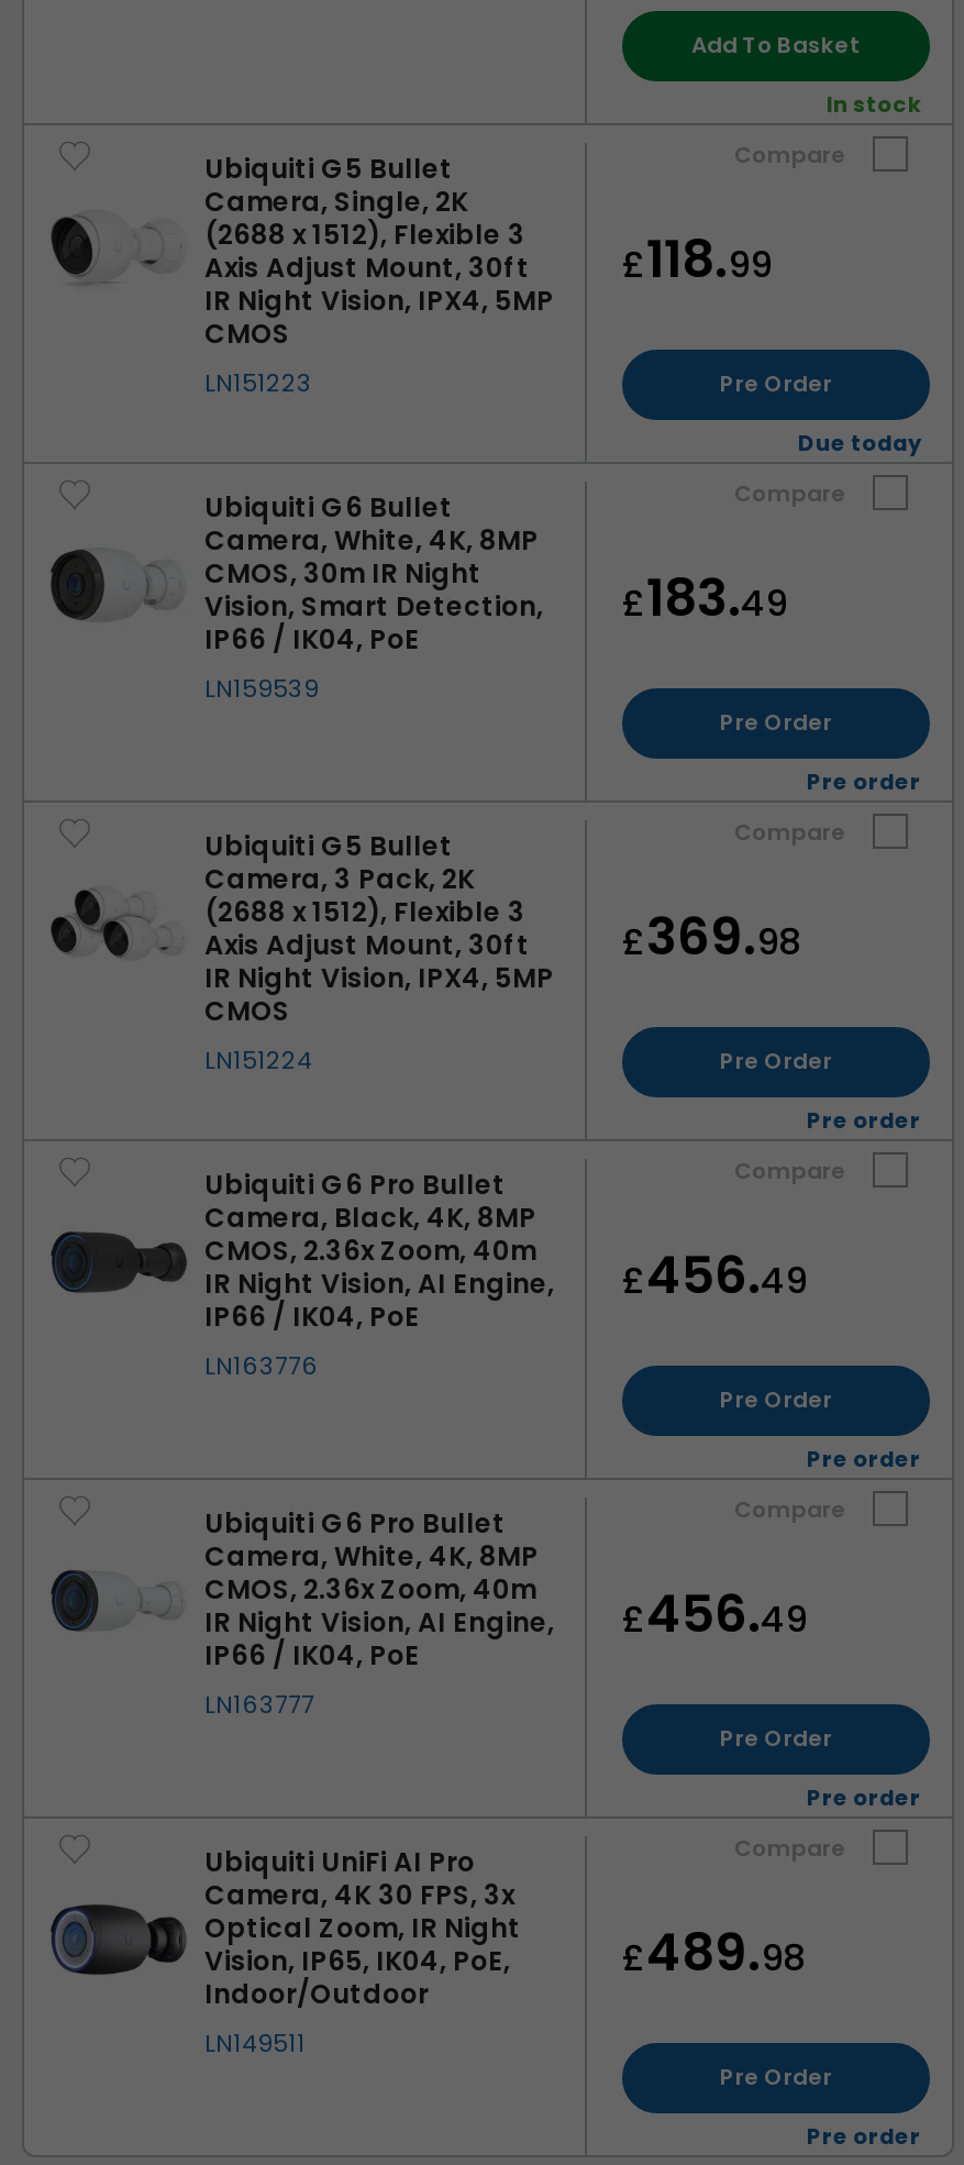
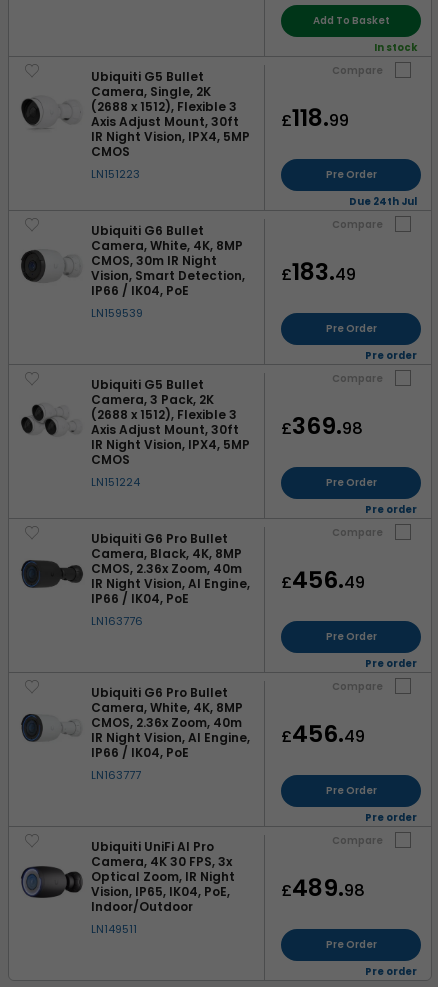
- Due today
+ Due 24th Jul
